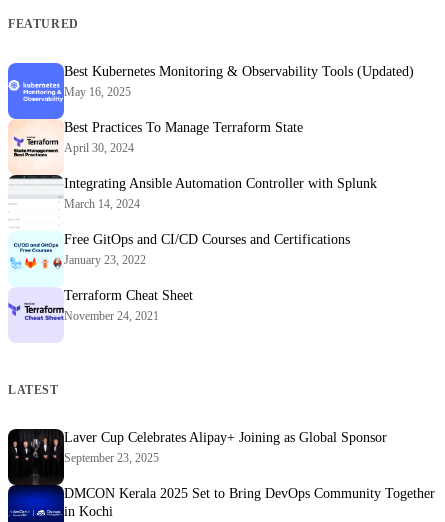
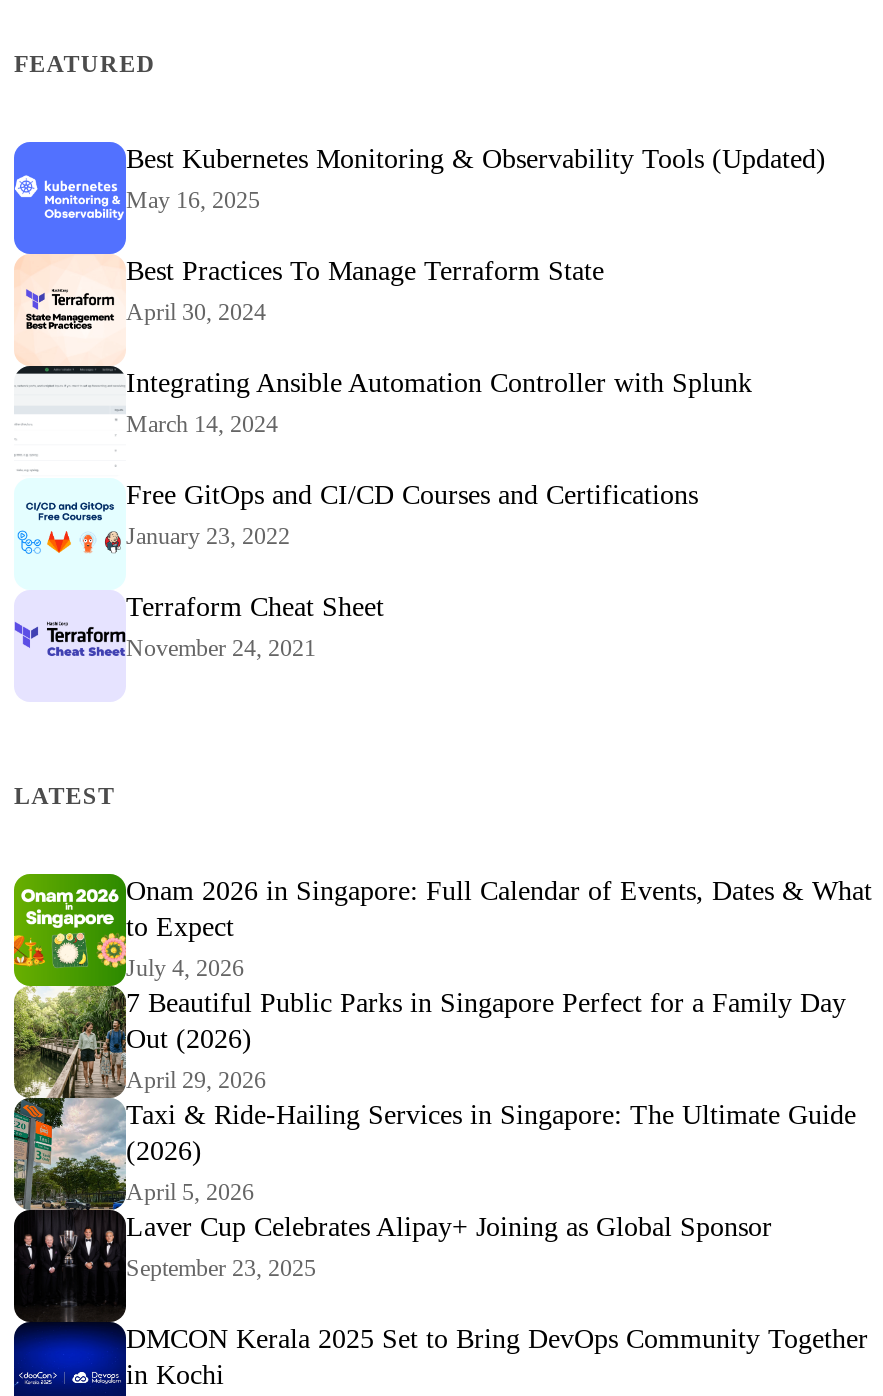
+ [image]
+ Onam 2026 in Singapore: Full Calendar of Events, Dates & What
+ to Expect
+ July 4, 2026
+ 7 Beautiful Public Parks in Singapore Perfect for a Family Day
+ Out (2026)
+ April 29, 2026
+ Taxi & Ride-Hailing Services in Singapore: The Ultimate Guide
+ (2026)
+ April 5, 2026
